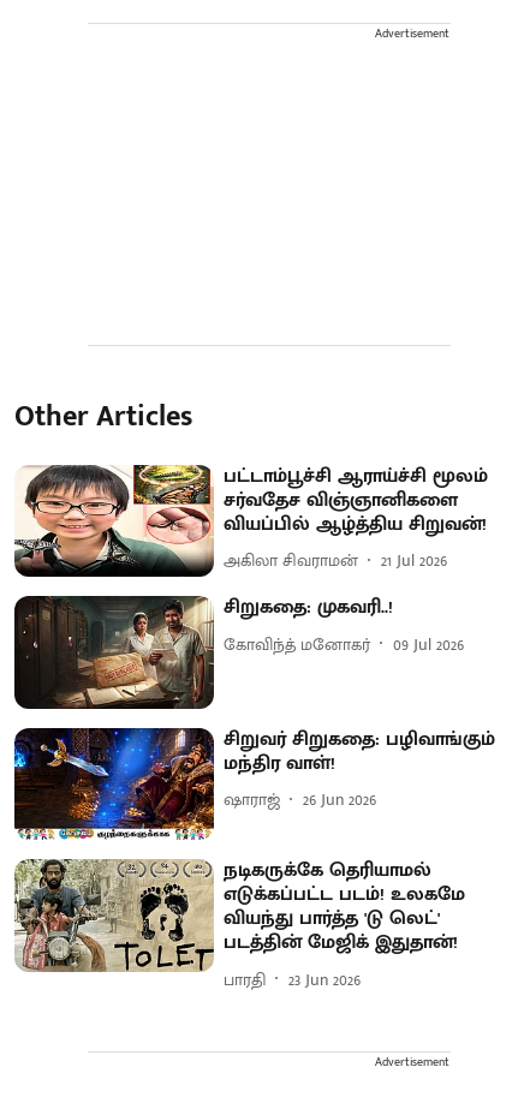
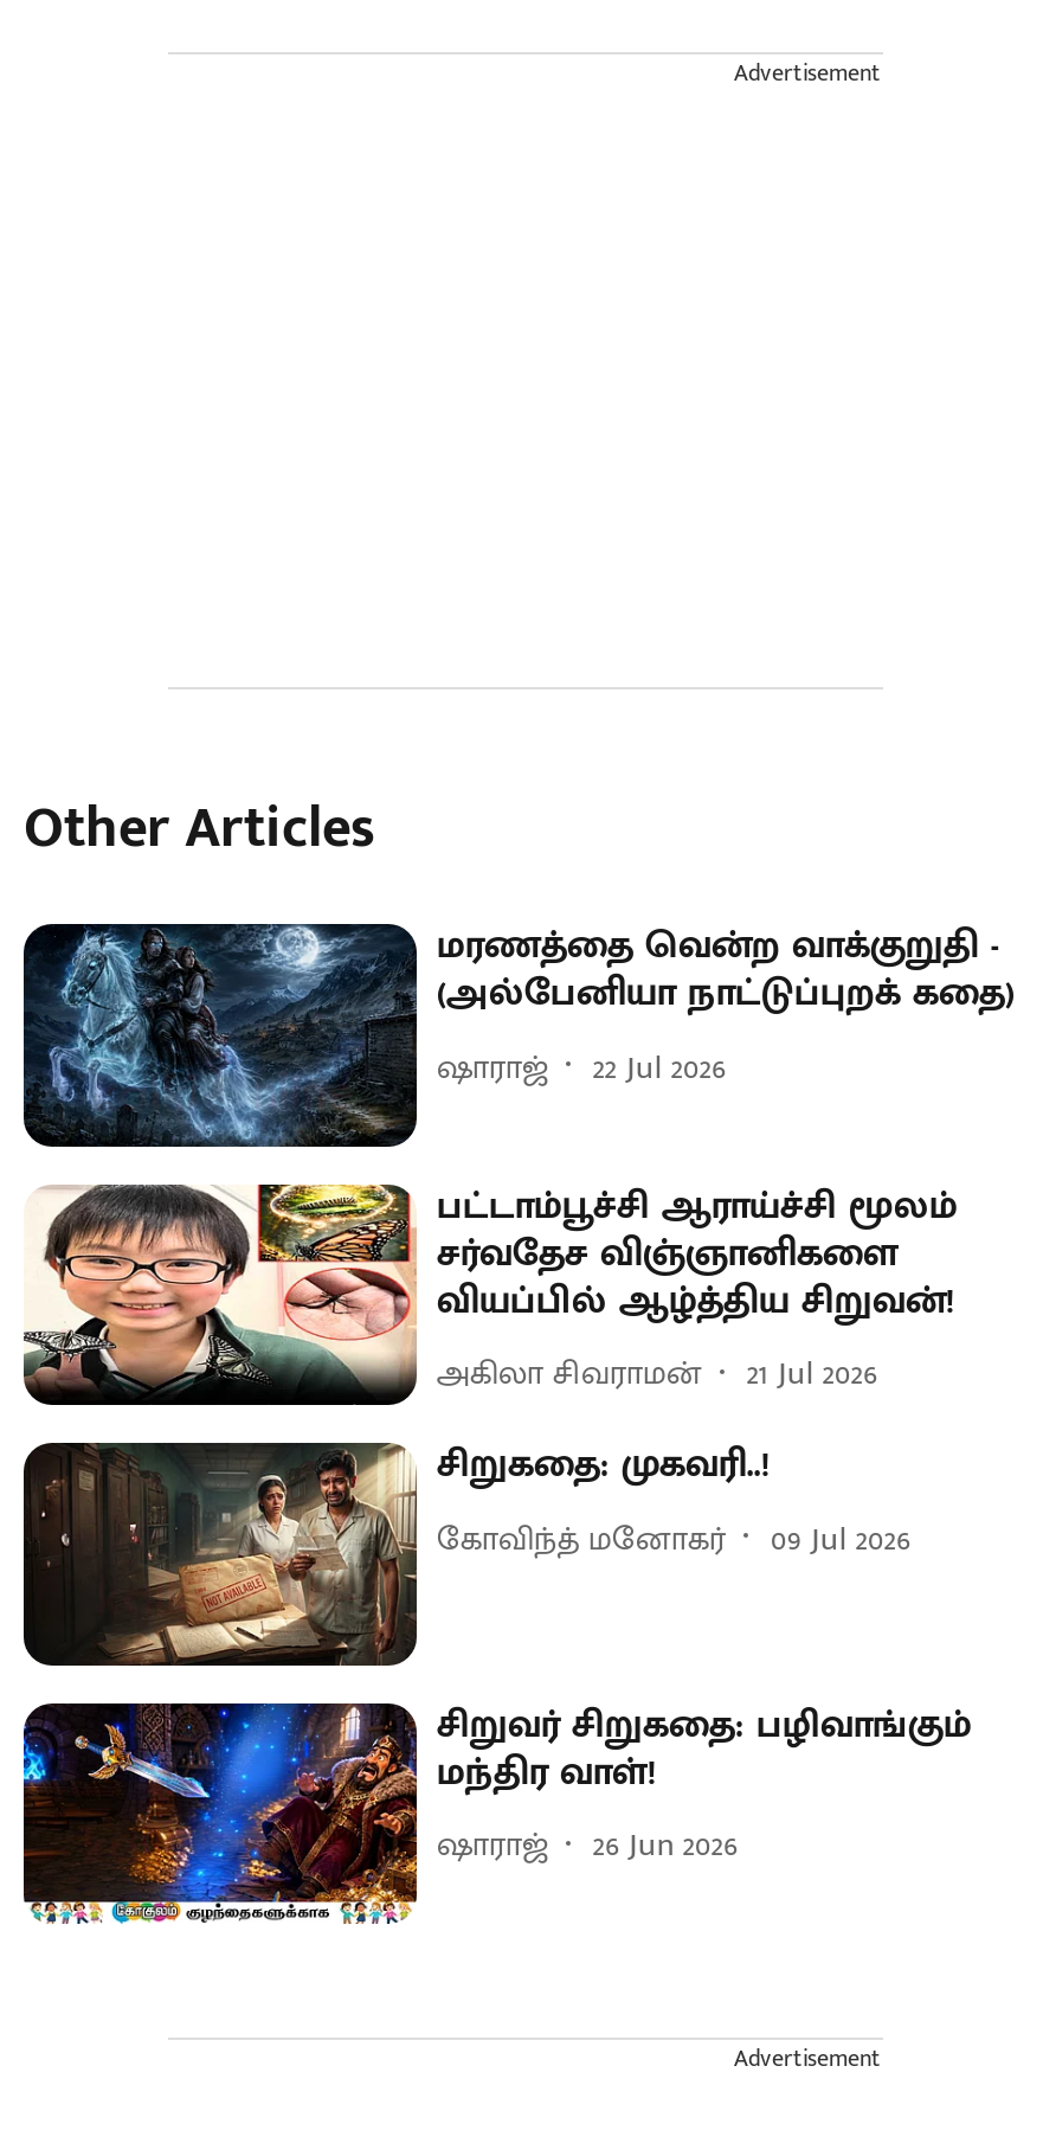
+ [image]
+ மரணத்தை வென்ற வாக்குறுதி -
+ (அல்பேனியா நாட்டுப்புறக் கதை)
+ ஷாராஜ்
+ 22 Jul 2026

moved down: [image] | பட்டாம்பூச்சி ஆராய்ச்சி மூலம் | சர்வதேச விஞ்ஞானிகளை | ... | ஷாராஜ் | 26 Jun 2026

- [image]
- நடிகருக்கே தெரியாமல்
- எடுக்கப்பட்ட படம்! உலகமே
- வியந்து பார்த்த 'டு லெட்'
- படத்தின் மேஜிக் இதுதான்!
- பாரதி
- 23 Jun 2026
